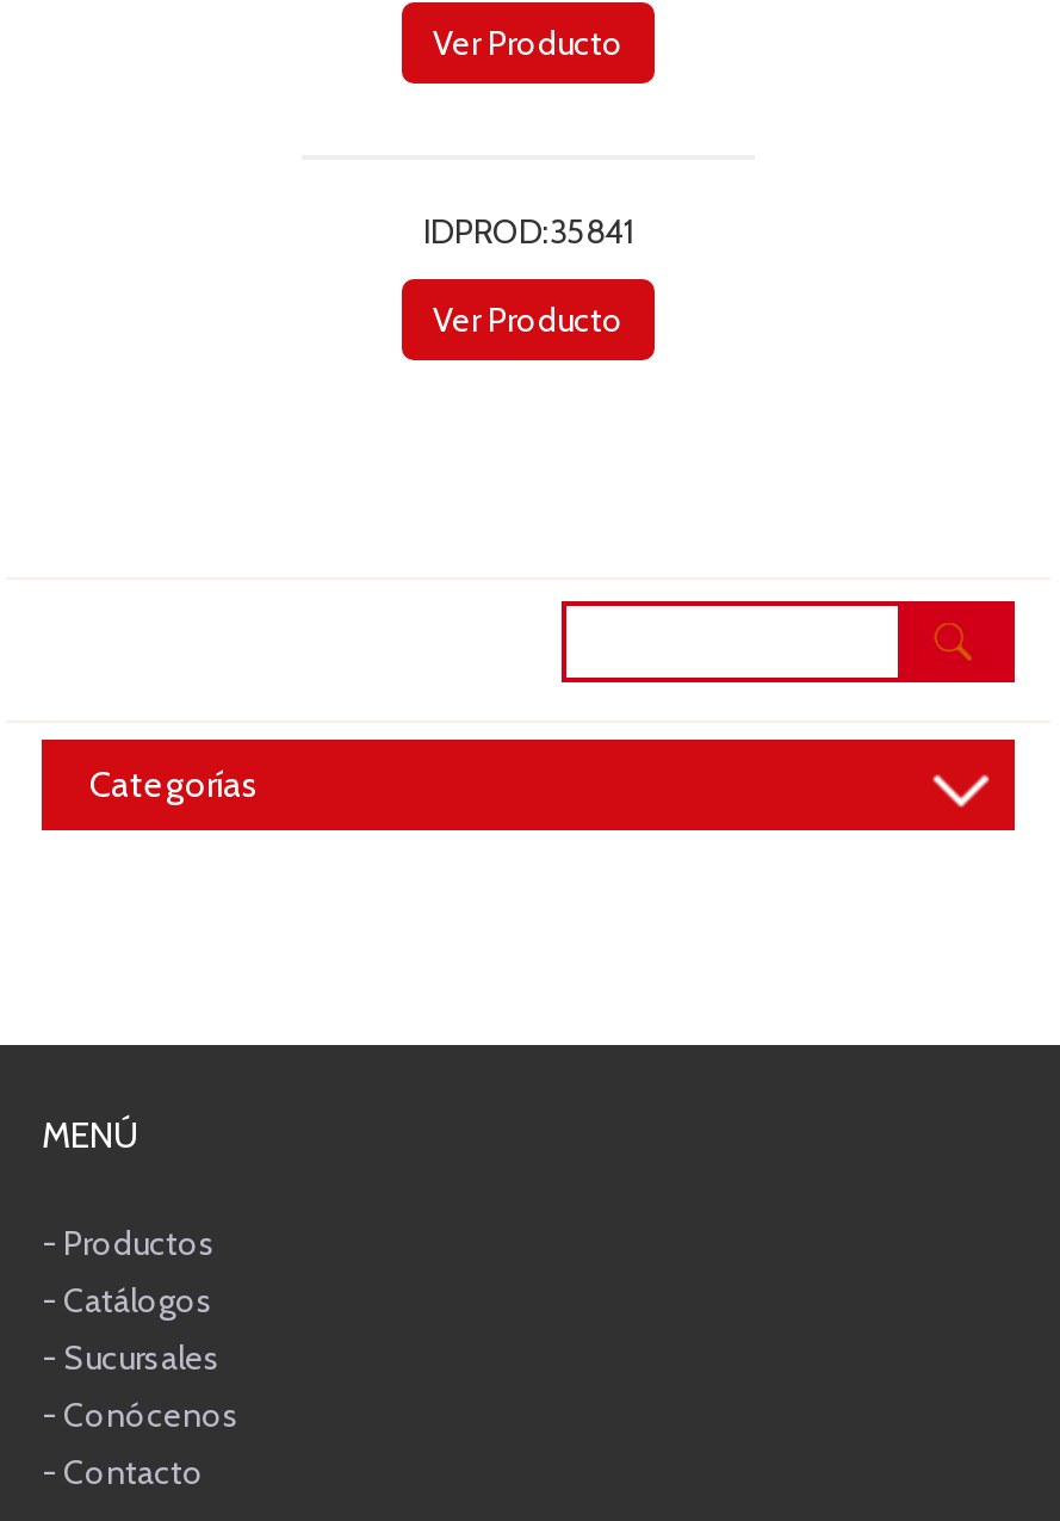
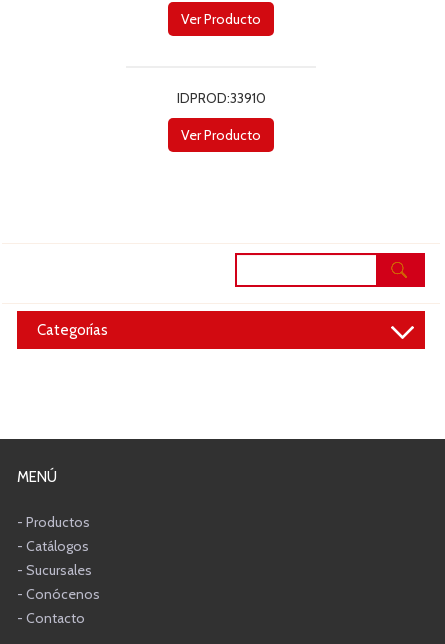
- IDPROD:35841
+ IDPROD:33910
